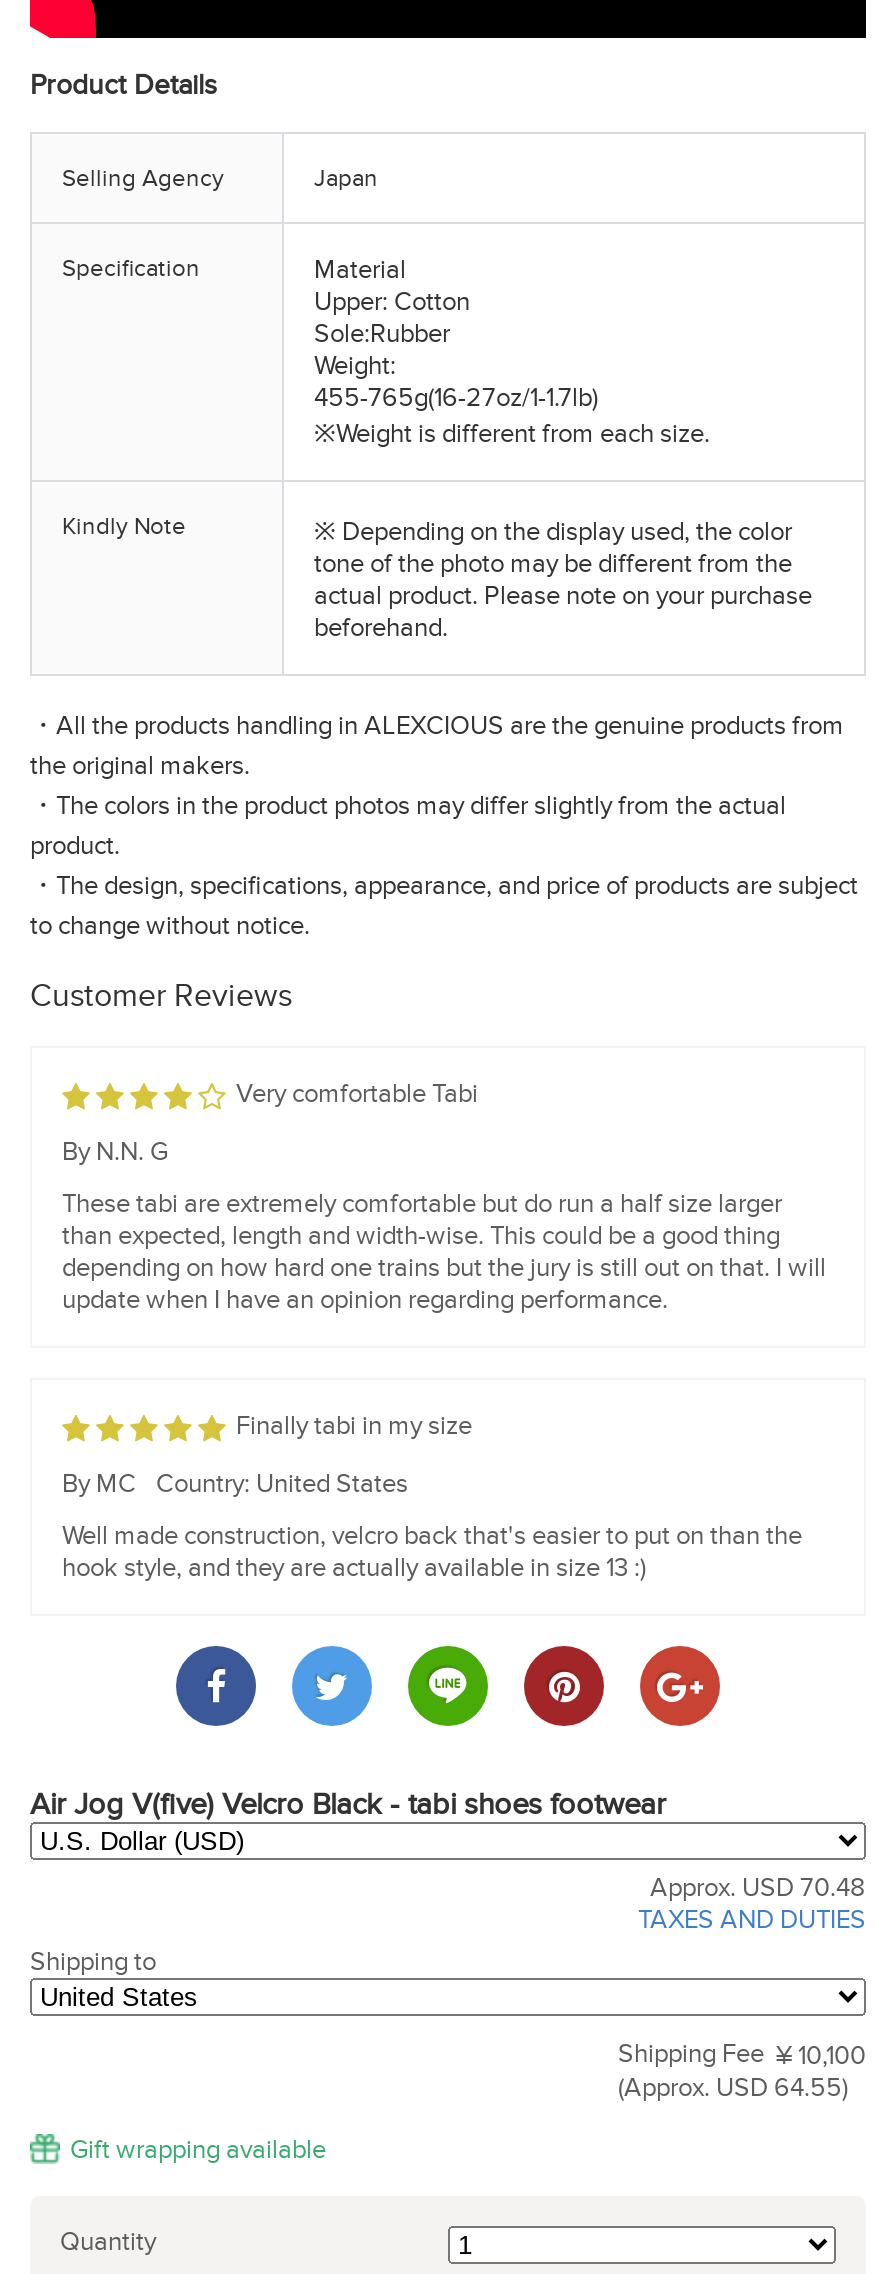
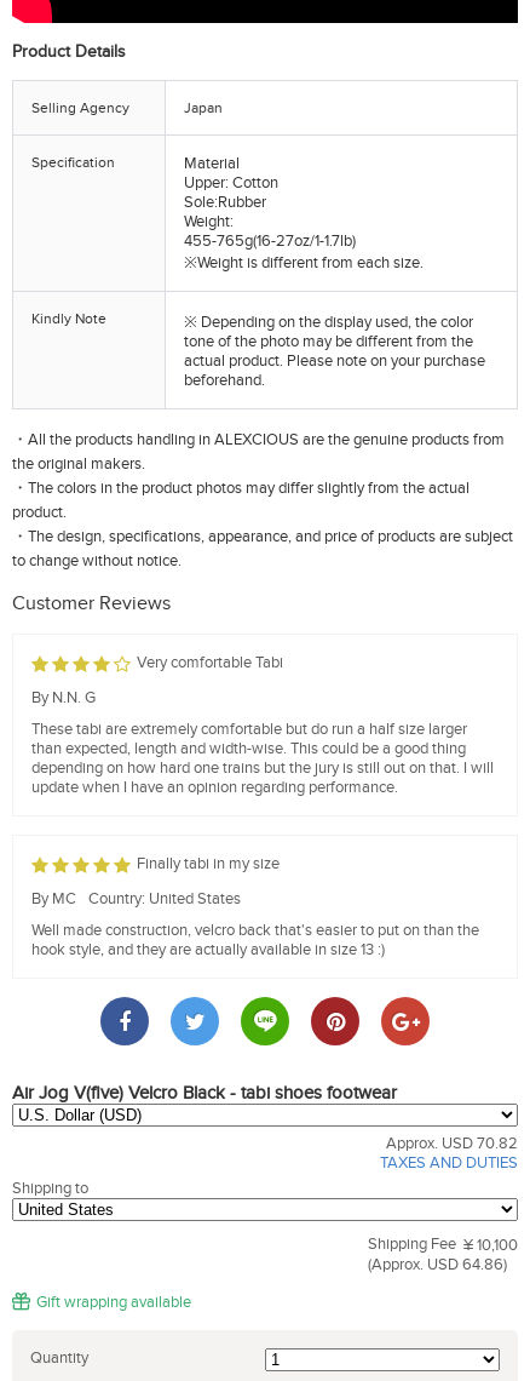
- Approx. USD 70.48
+ Approx. USD 70.82

- (Approx. USD 64.55)
+ (Approx. USD 64.86)
